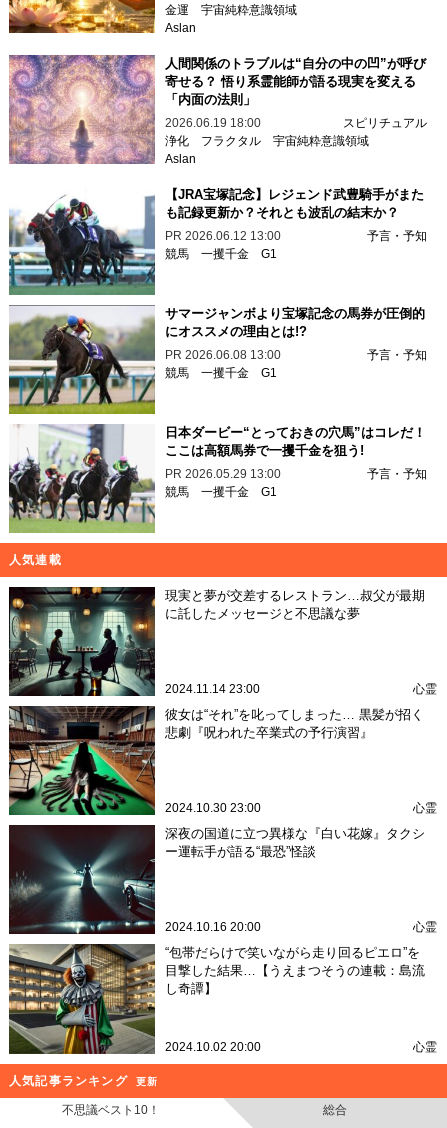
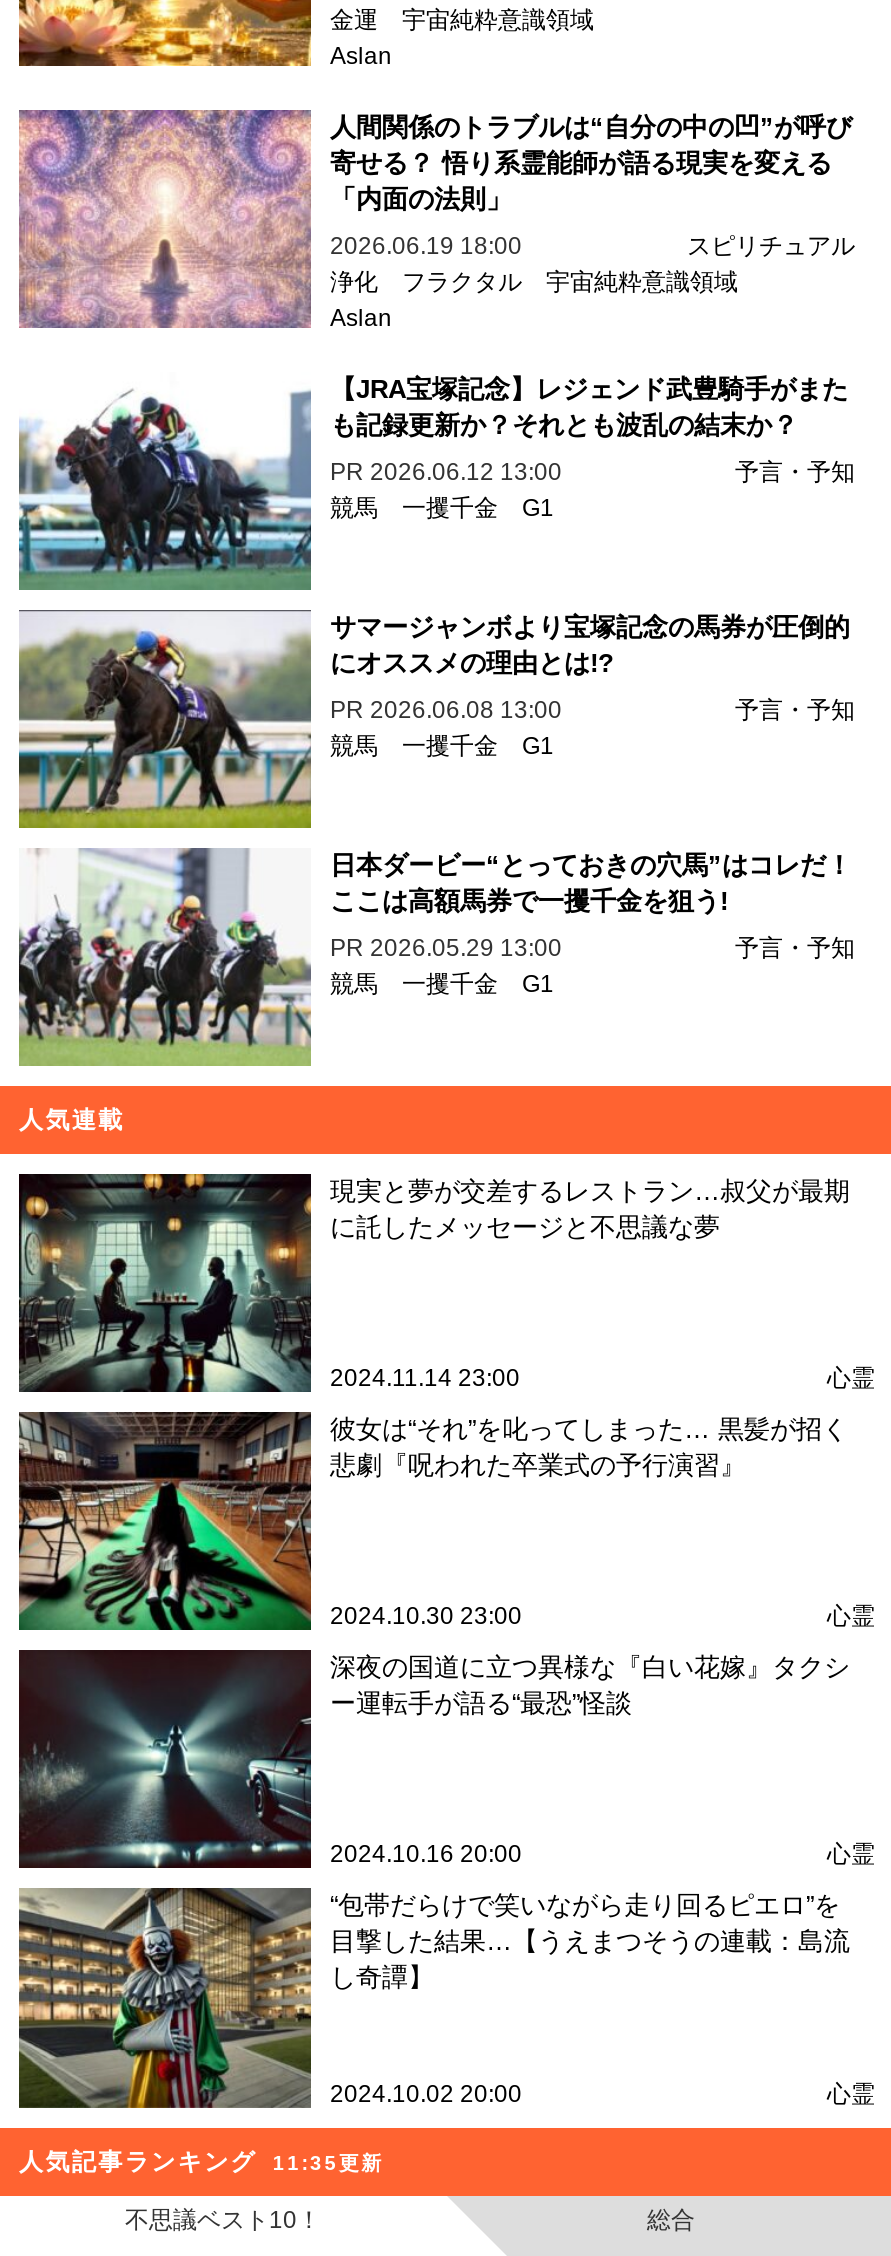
- 更新
+ 11:35更新
